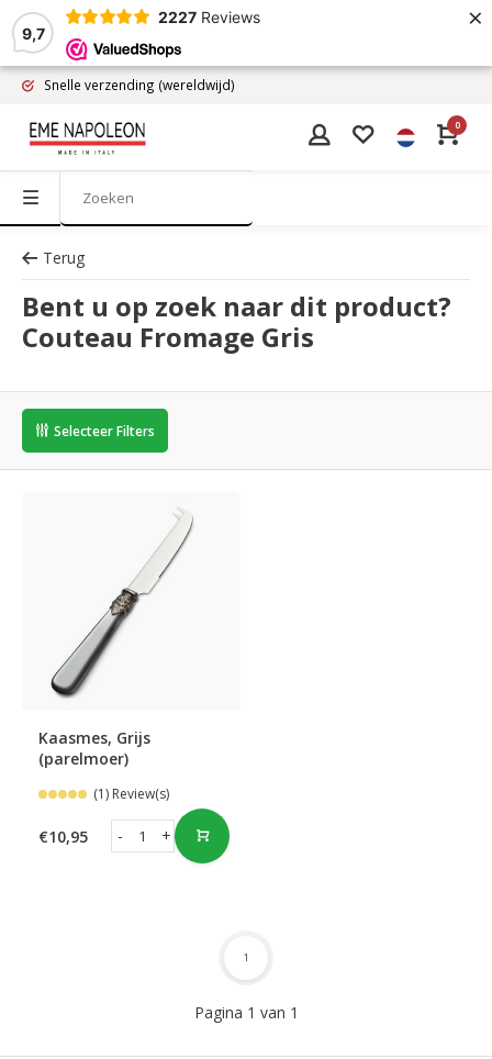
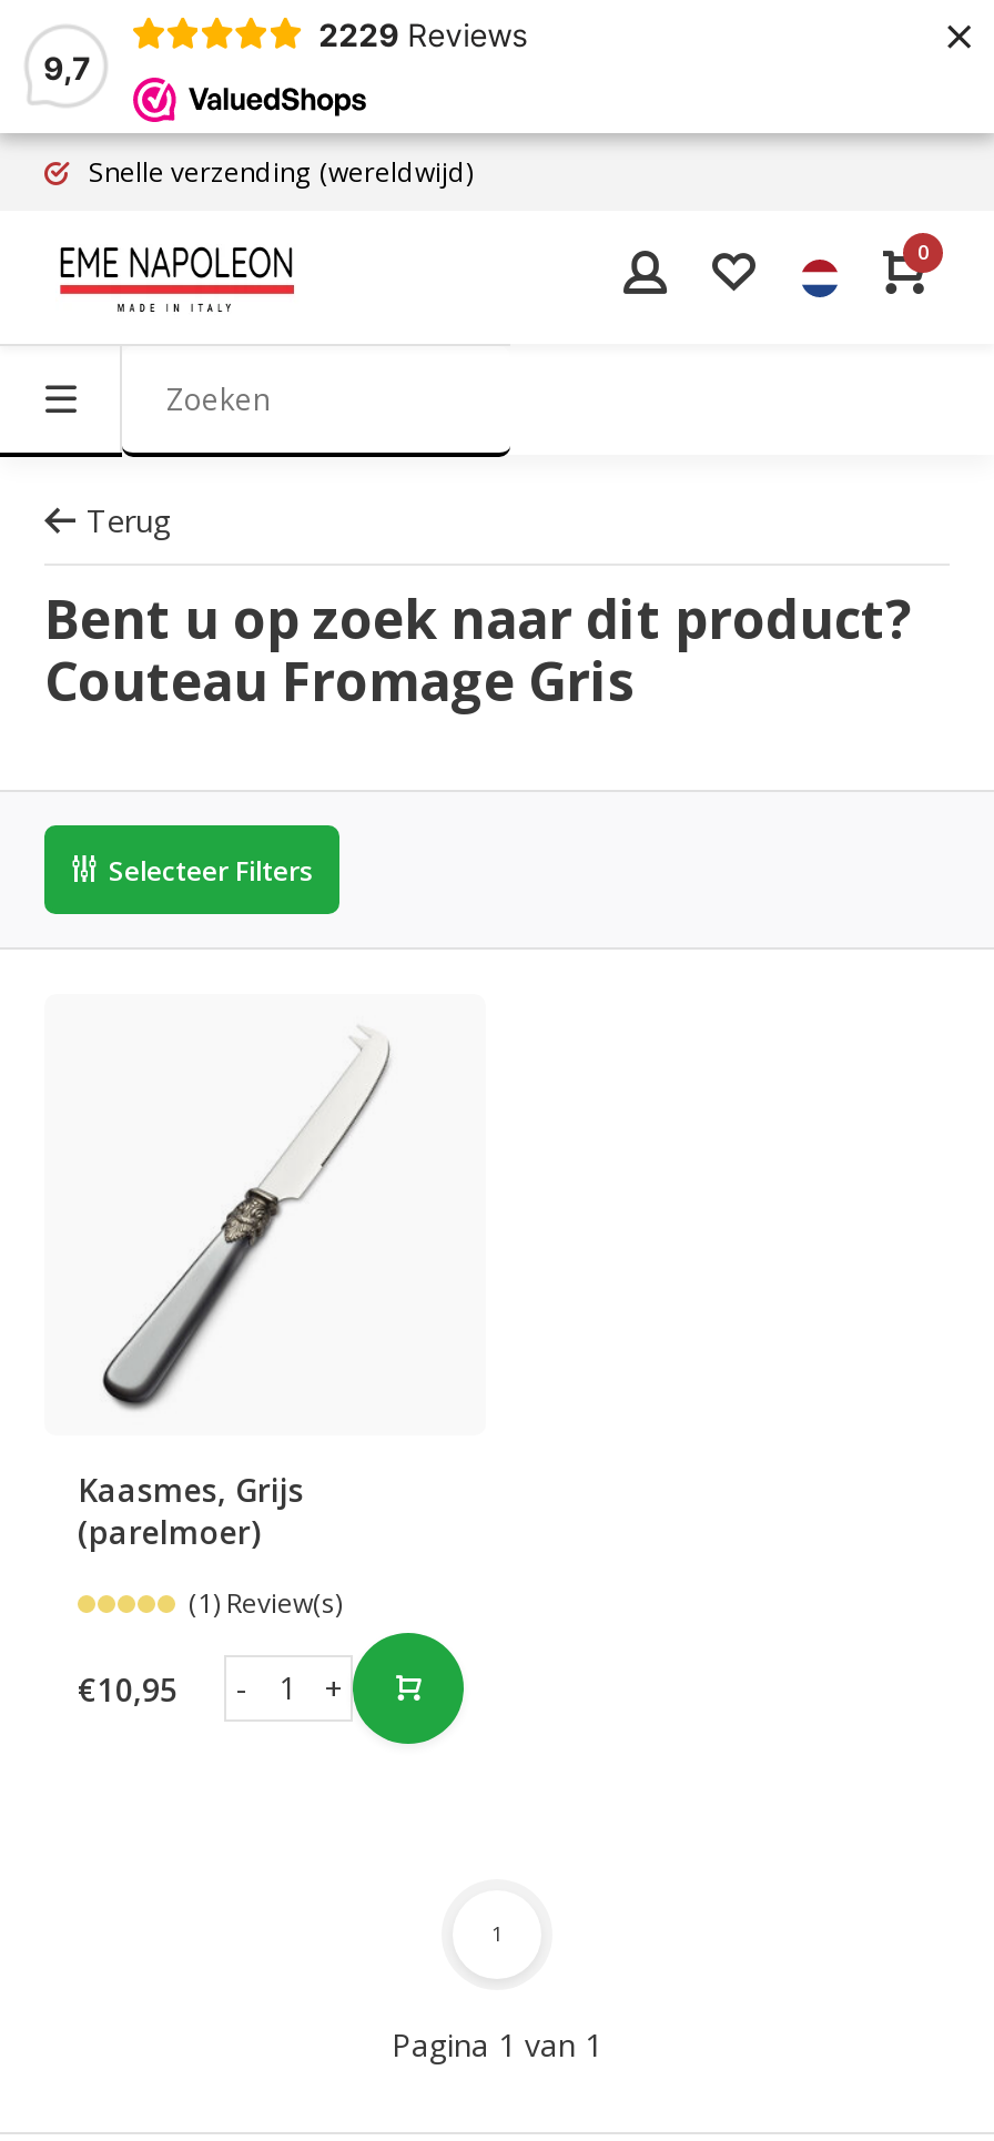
- 2227 Reviews
+ 2229 Reviews
